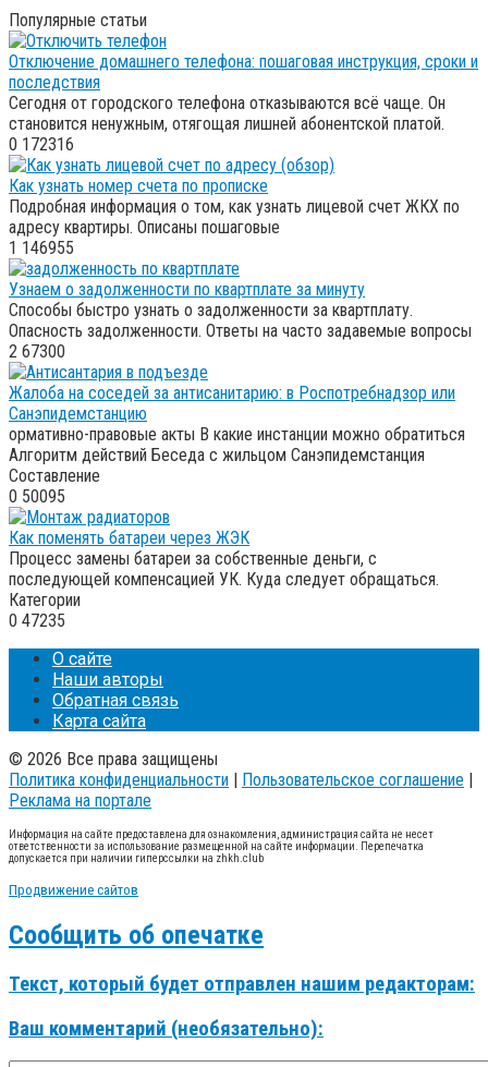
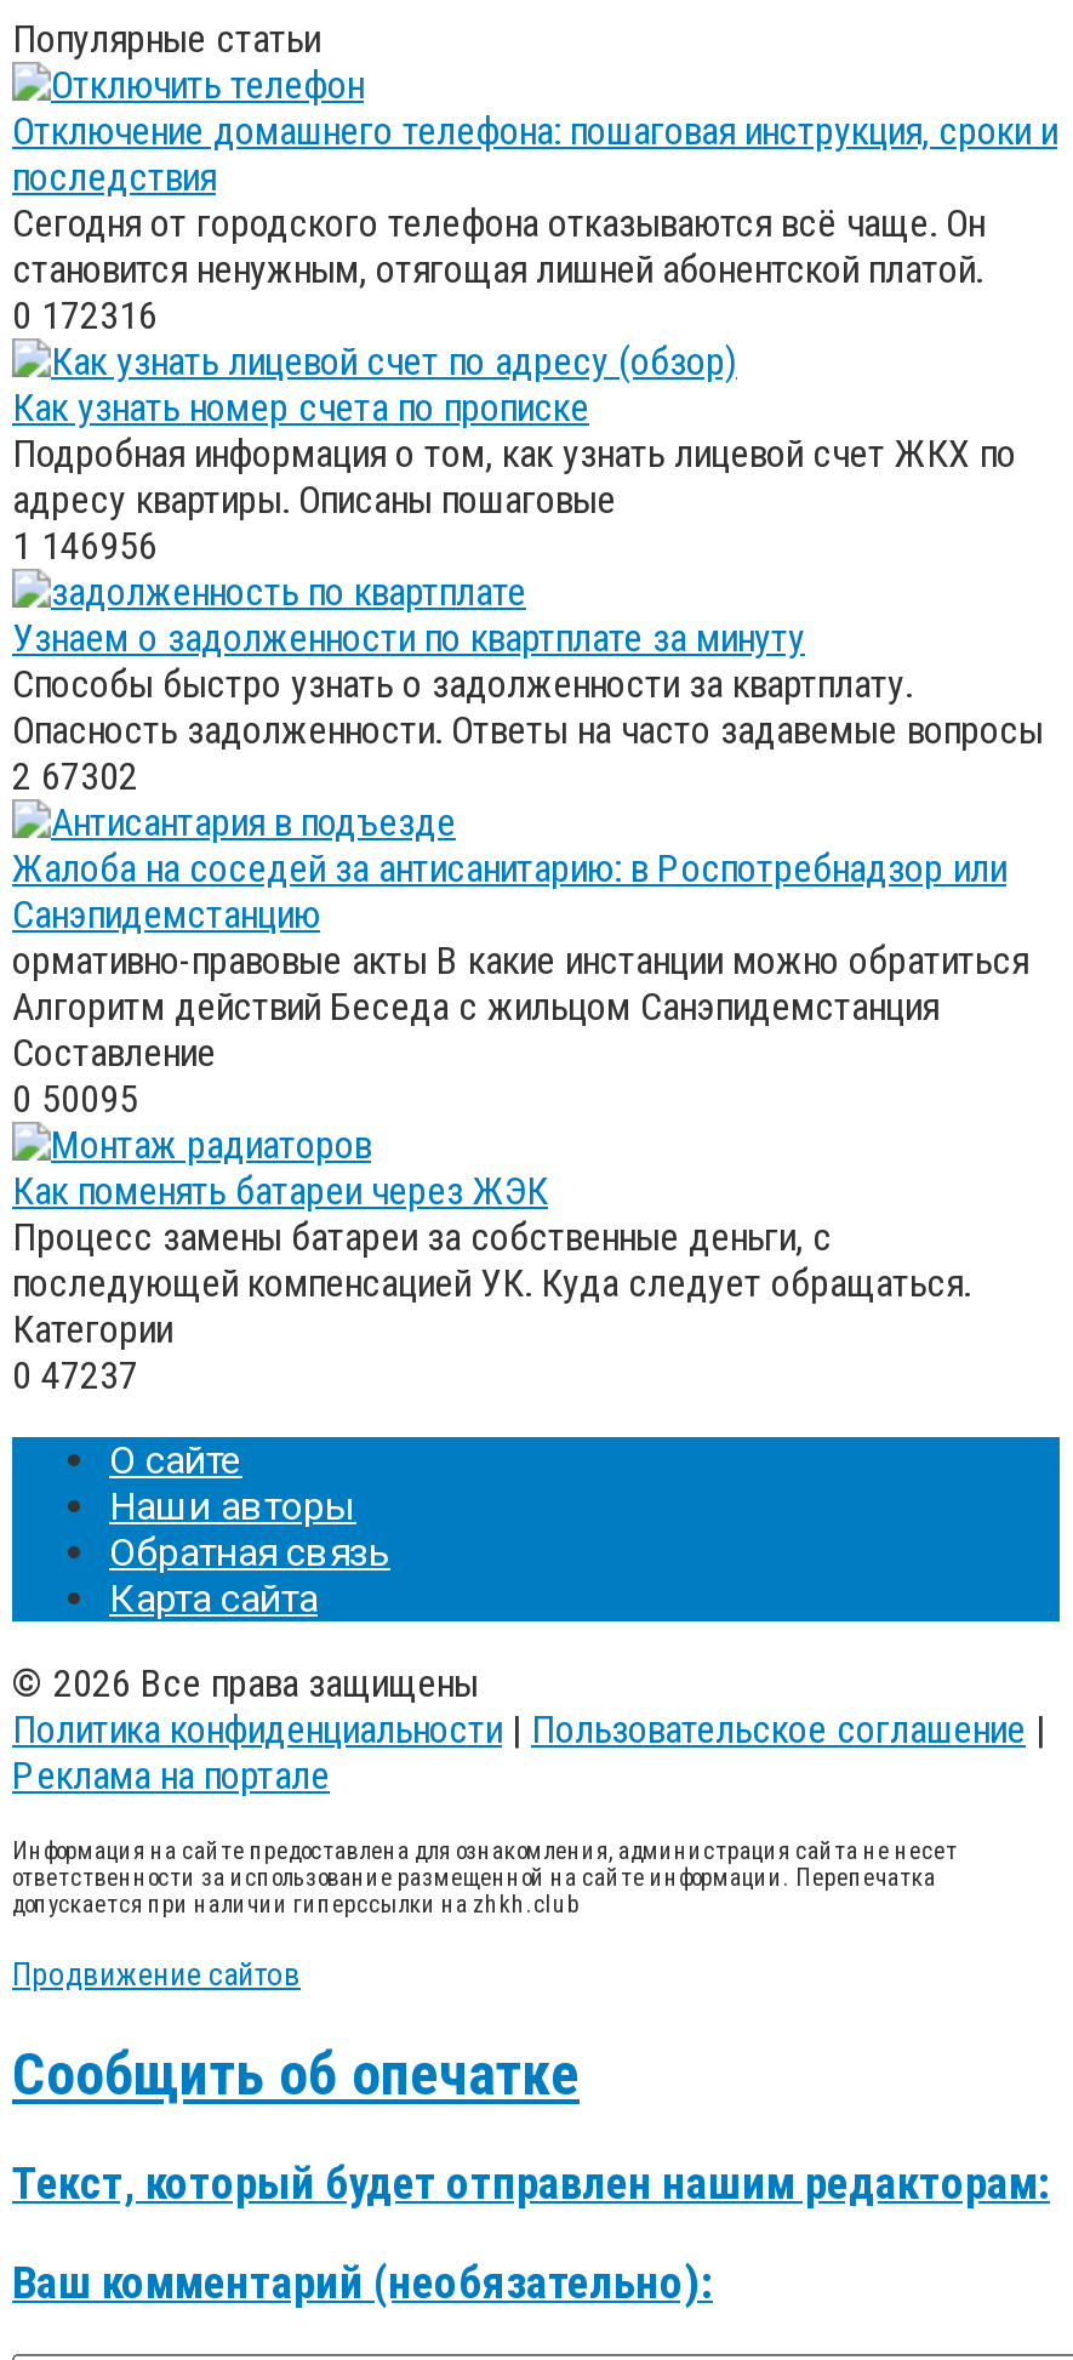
- 1 146955
+ 1 146956

- 2 67300
+ 2 67302

- 0 47235
+ 0 47237
